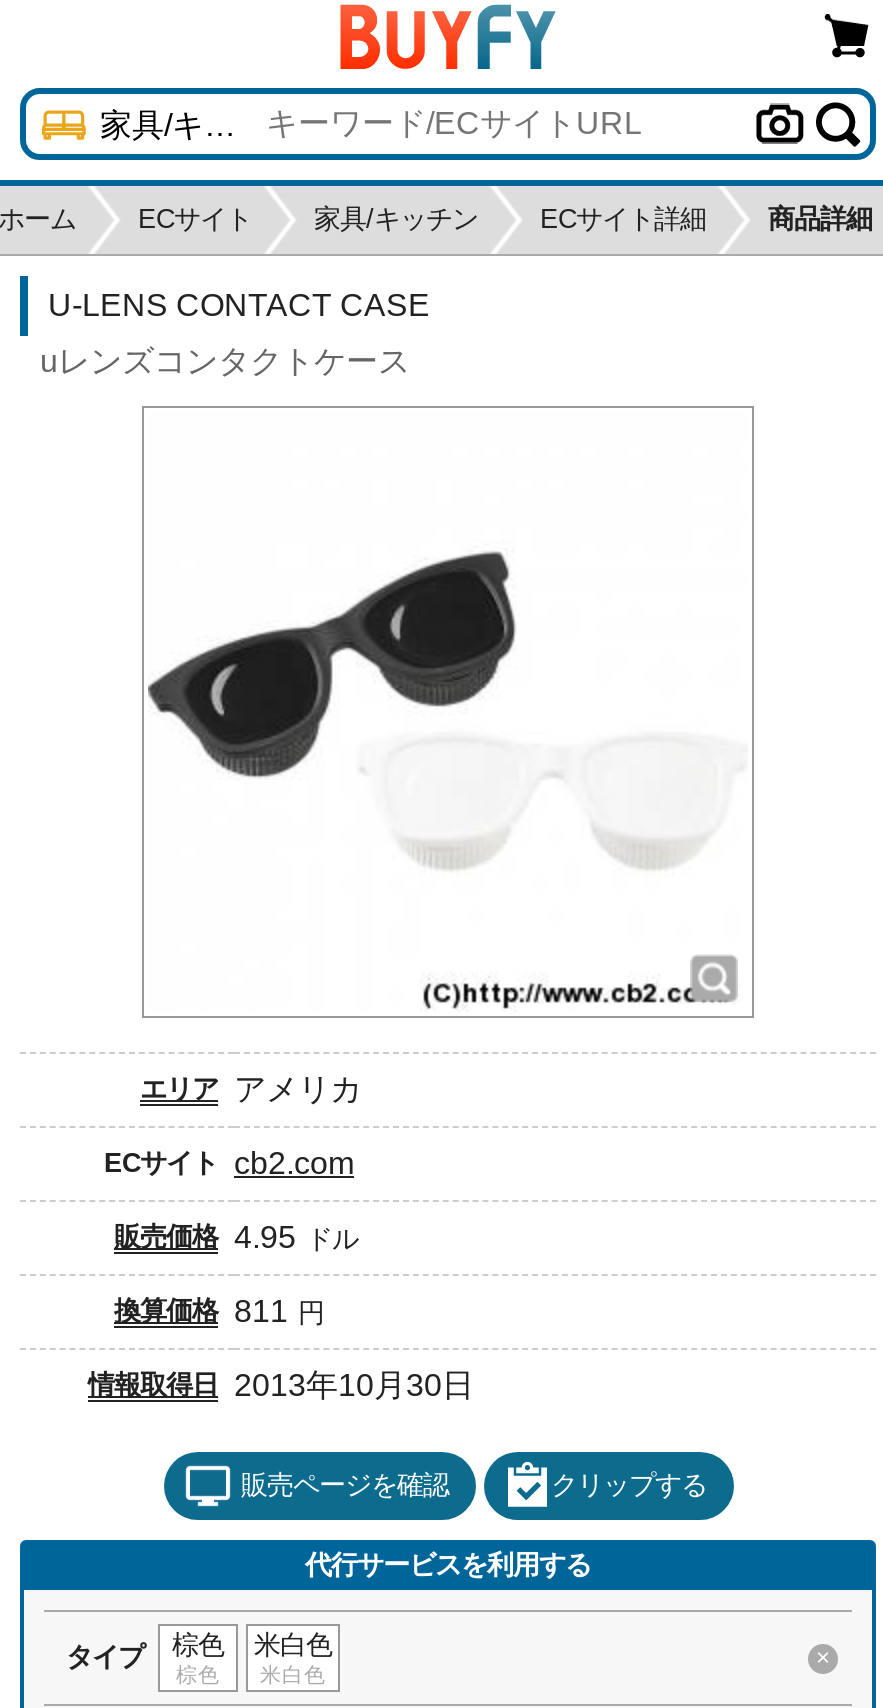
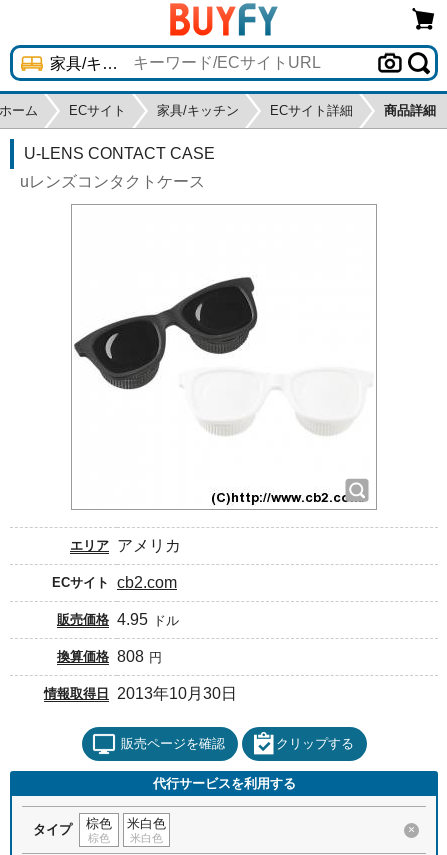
- 換算価格 811 円
+ 換算価格 808 円
